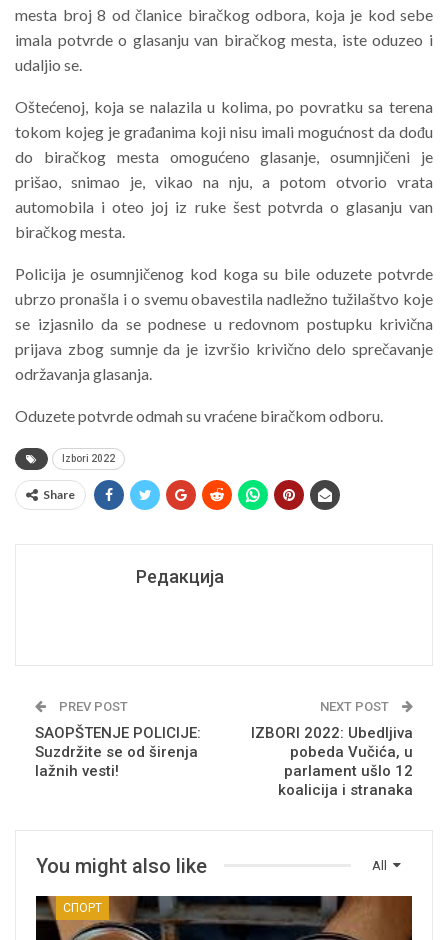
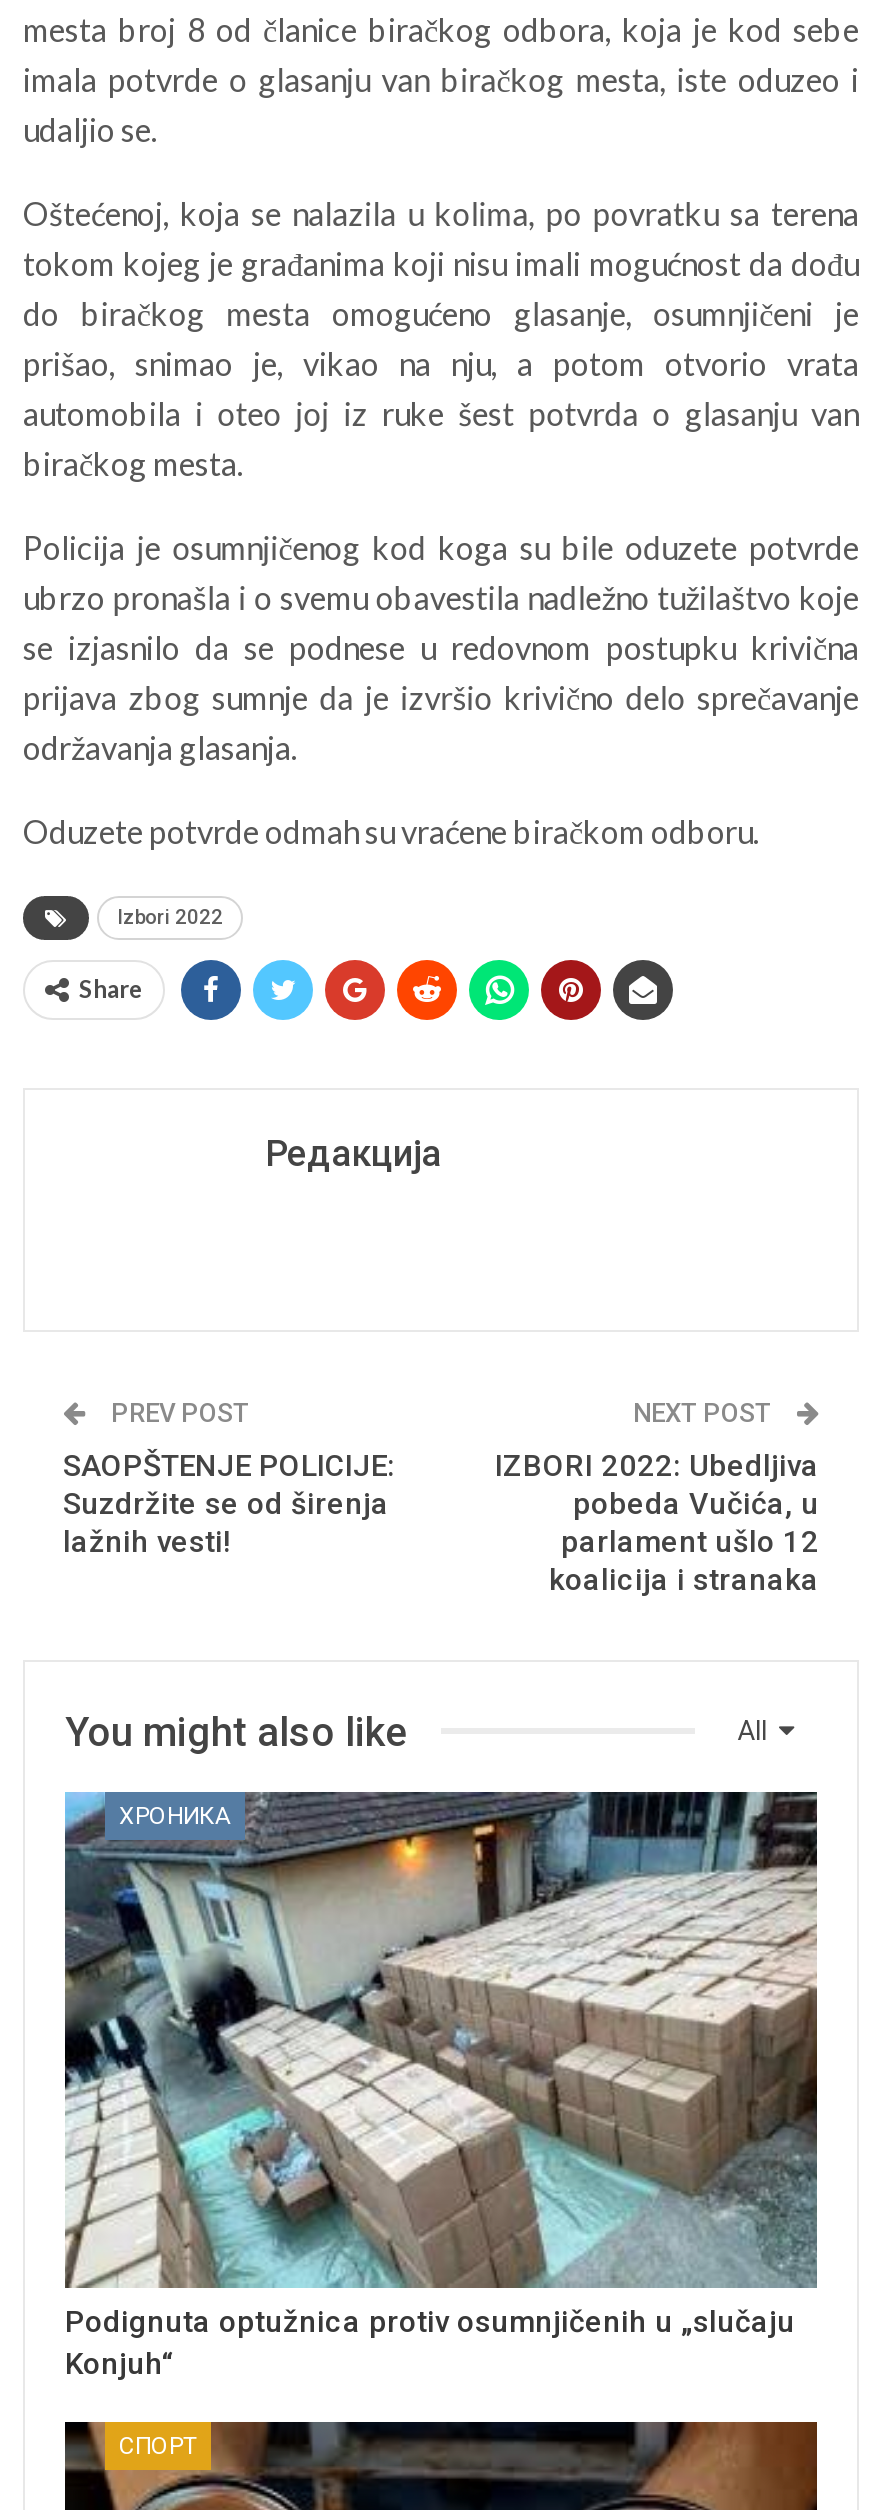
+ [image]
+ ХРОНИКА

+ Podignuta optužnica protiv osumnjičenih u „slučaju
+ Konjuh“
